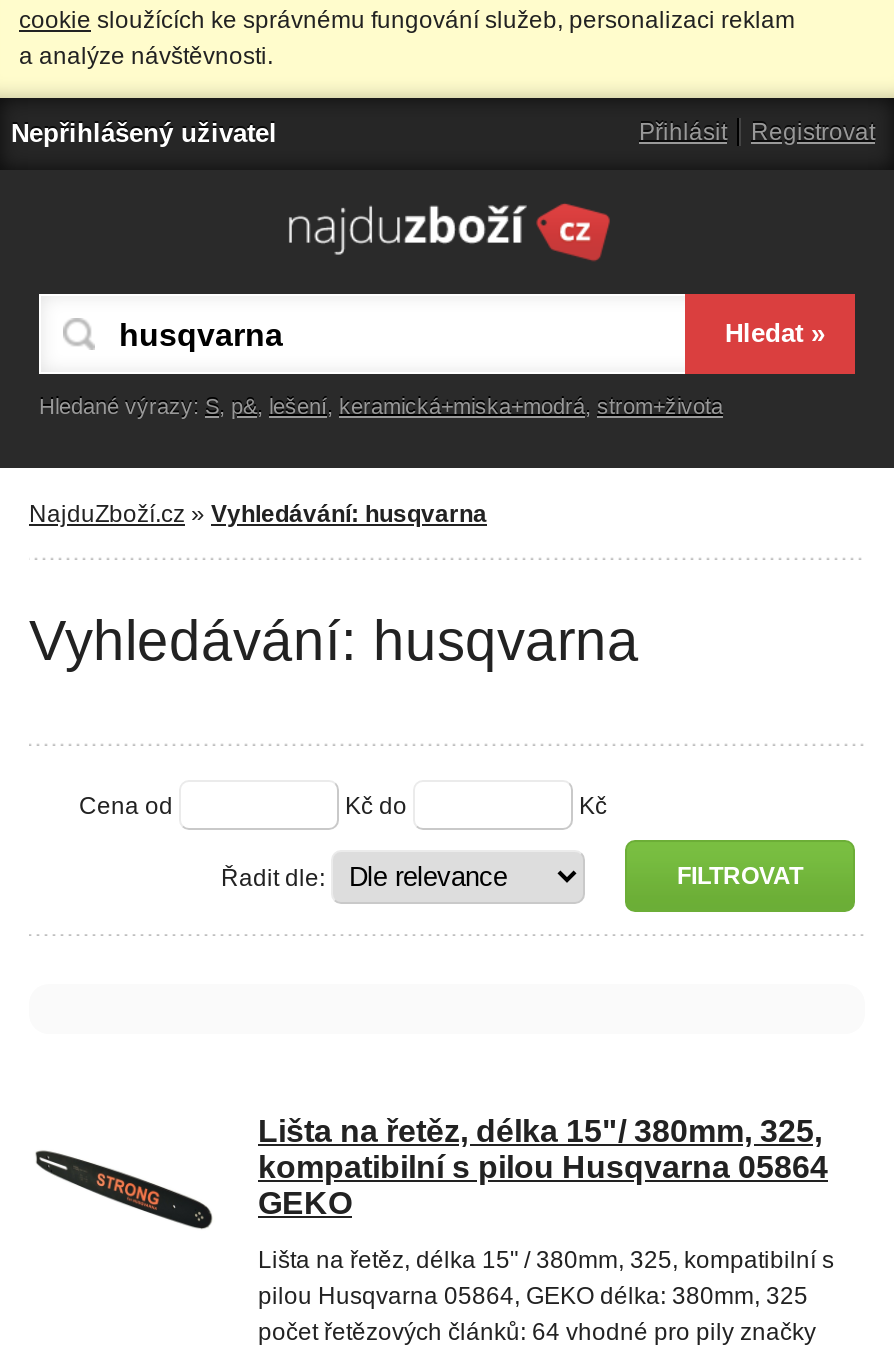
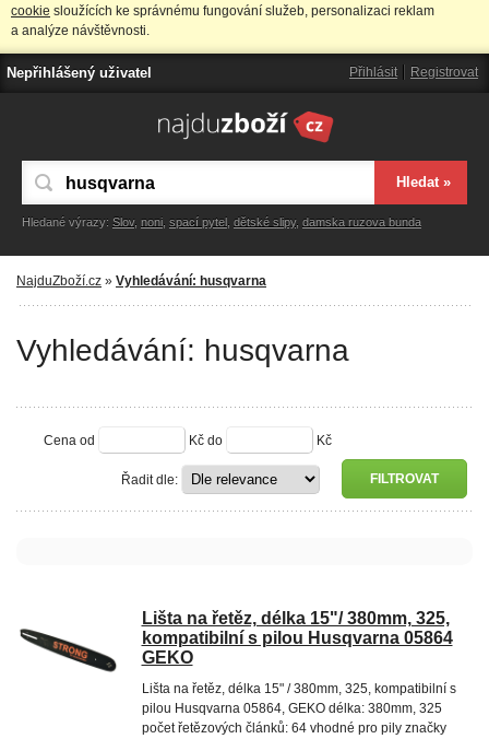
- Hledané výrazy: S, p&, lešení, keramická+miska+modrá, strom+života
+ Hledané výrazy: Slov, noni, spací pytel, dětské slipy, damska ruzova bunda
